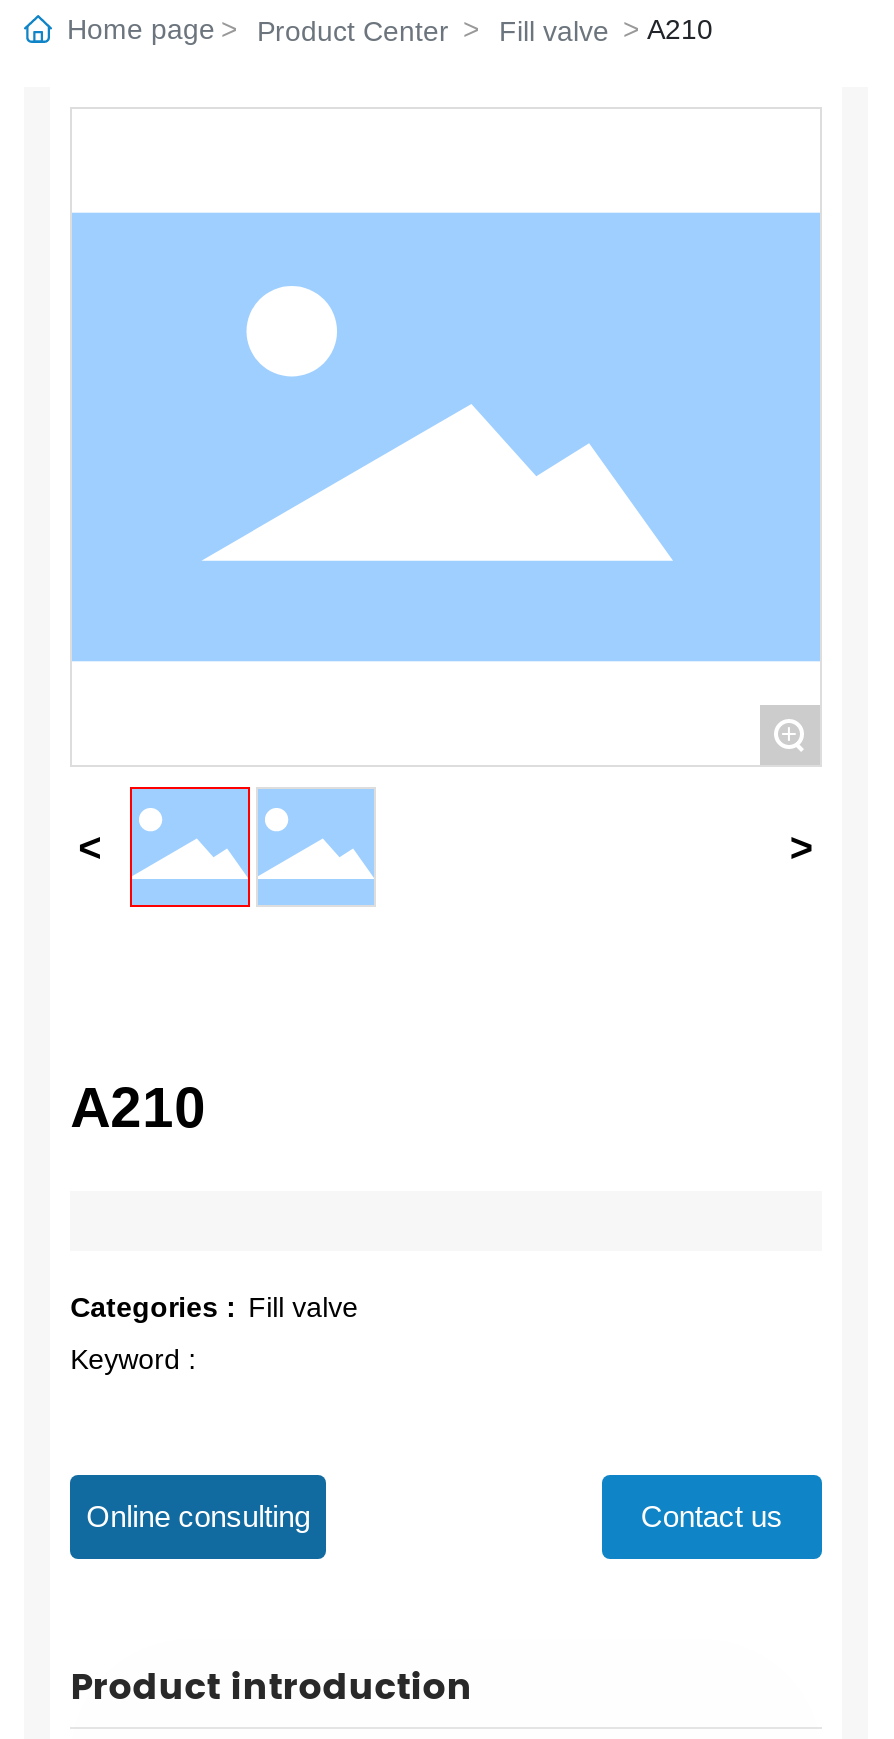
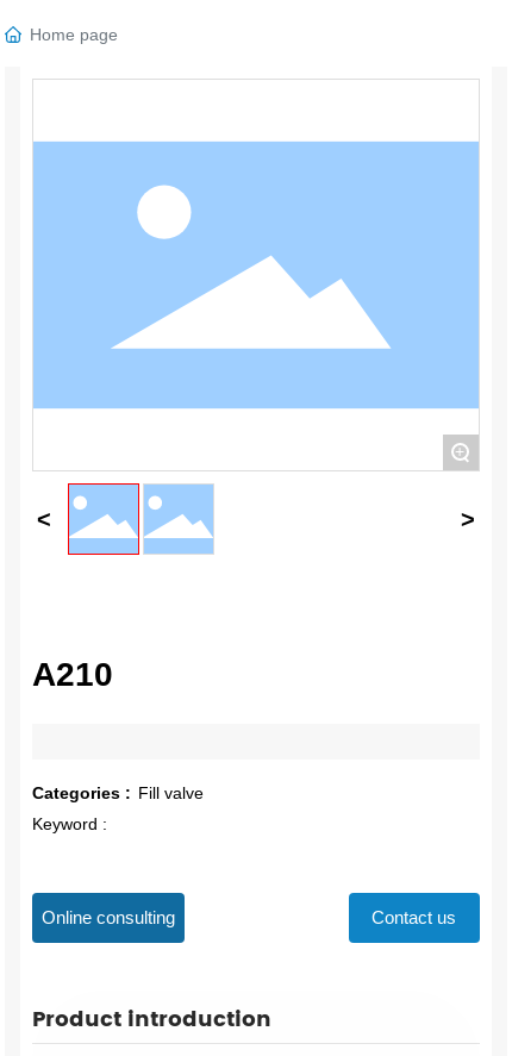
- Product Center
- Fill valve
- A210
